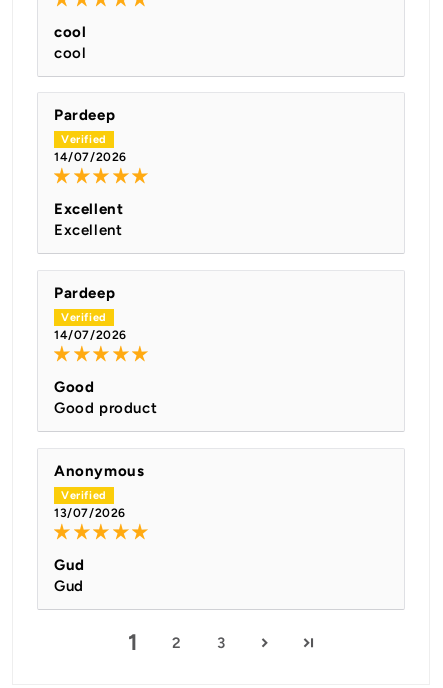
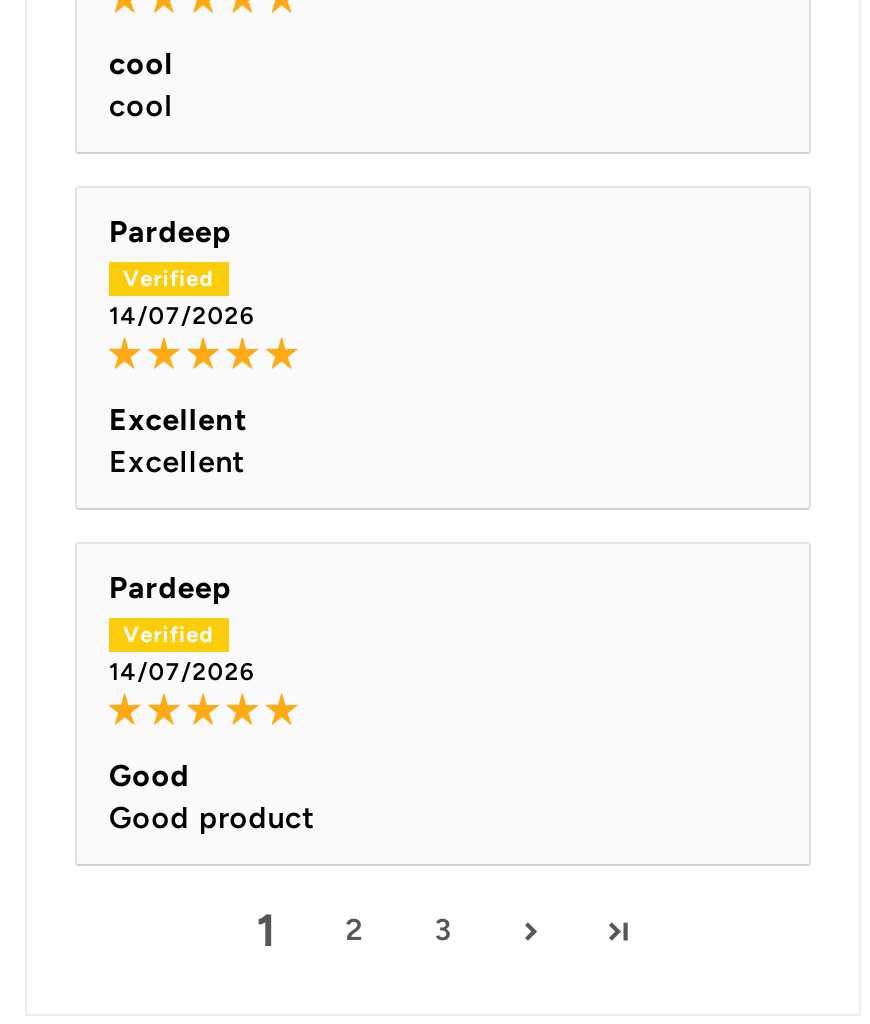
- Anonymous
- 13/07/2026
- Gud
- Gud
